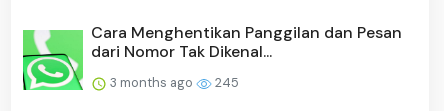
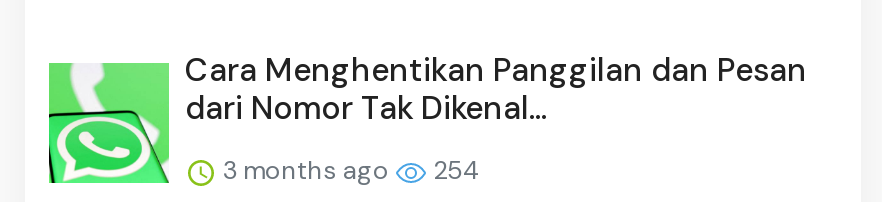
- 3 months ago 245
+ 3 months ago 254
